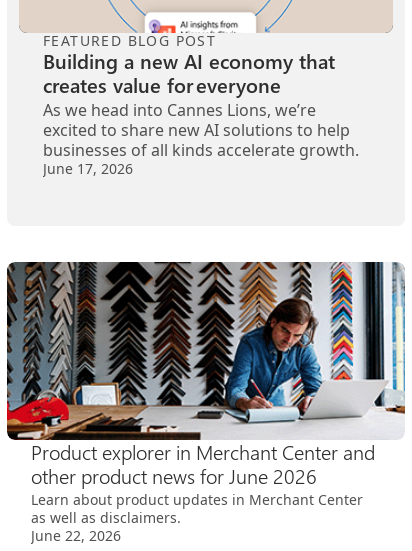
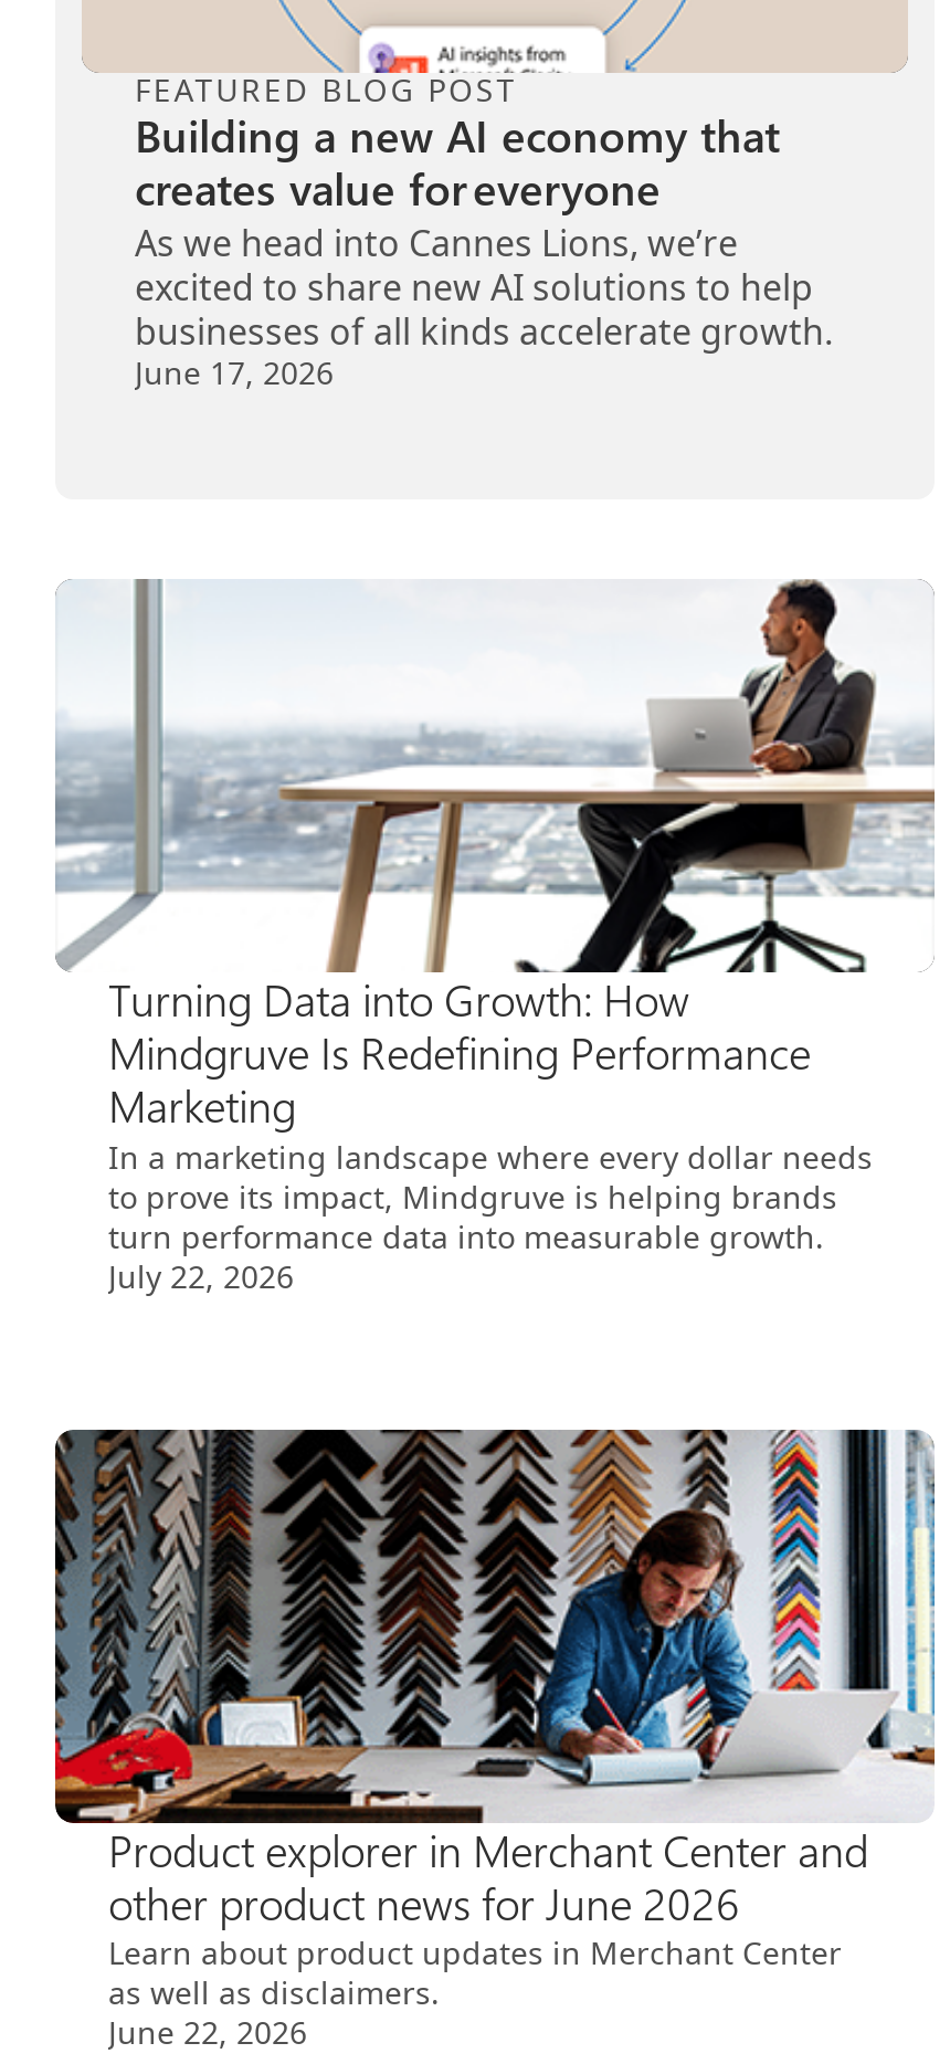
+ [image]
+ Turning Data into Growth: How
+ Mindgruve Is Redefining Performance
+ Marketing
+ In a marketing landscape where every dollar needs
+ to prove its impact, Mindgruve is helping brands
+ turn performance data into measurable growth.
+ July 22, 2026
